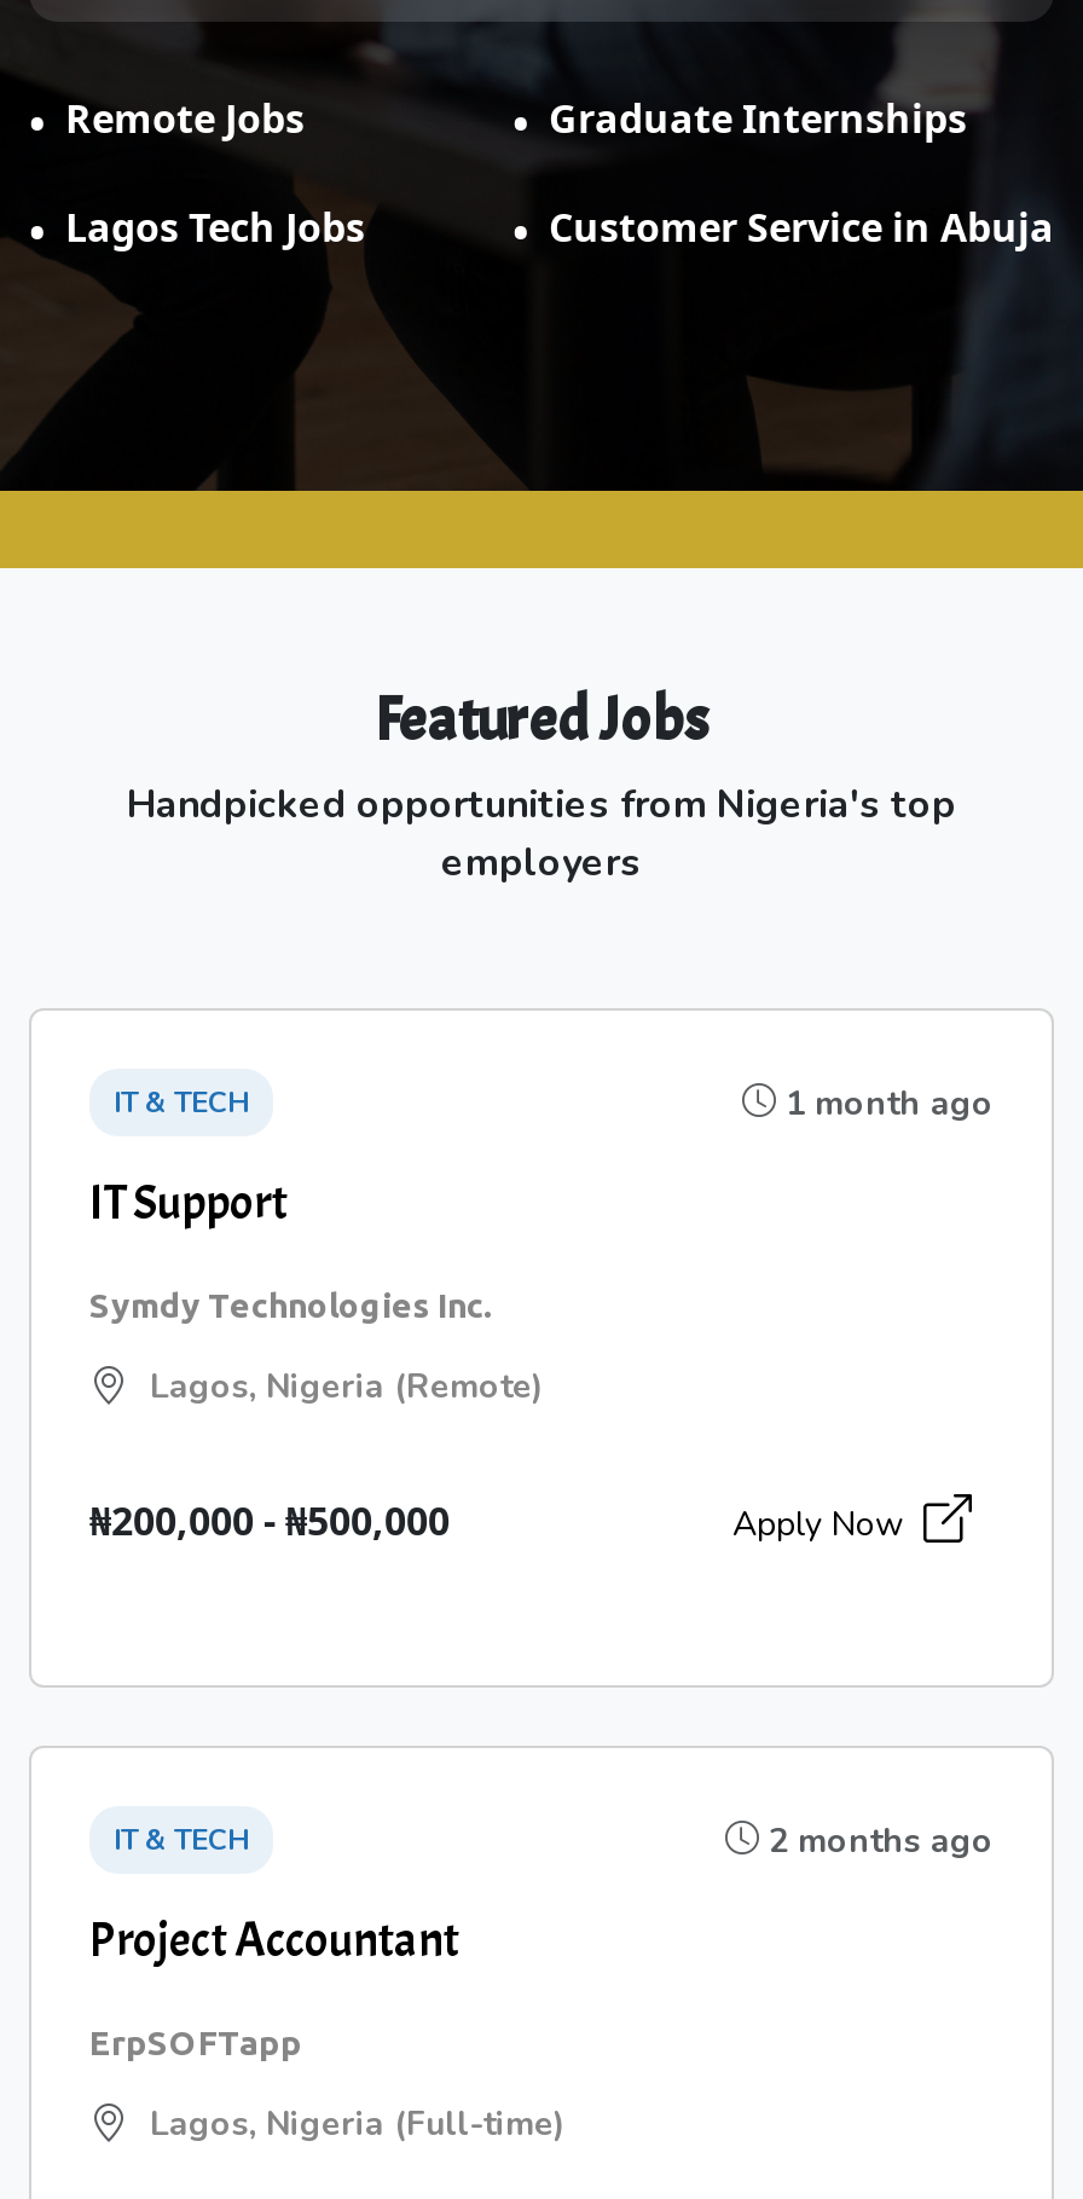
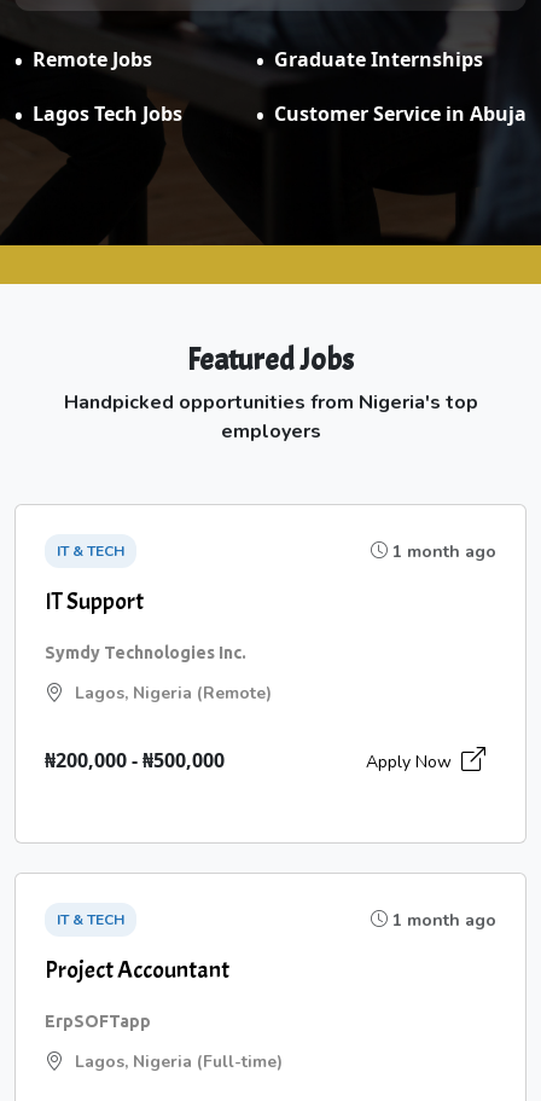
- 2 months ago
+ 1 month ago
